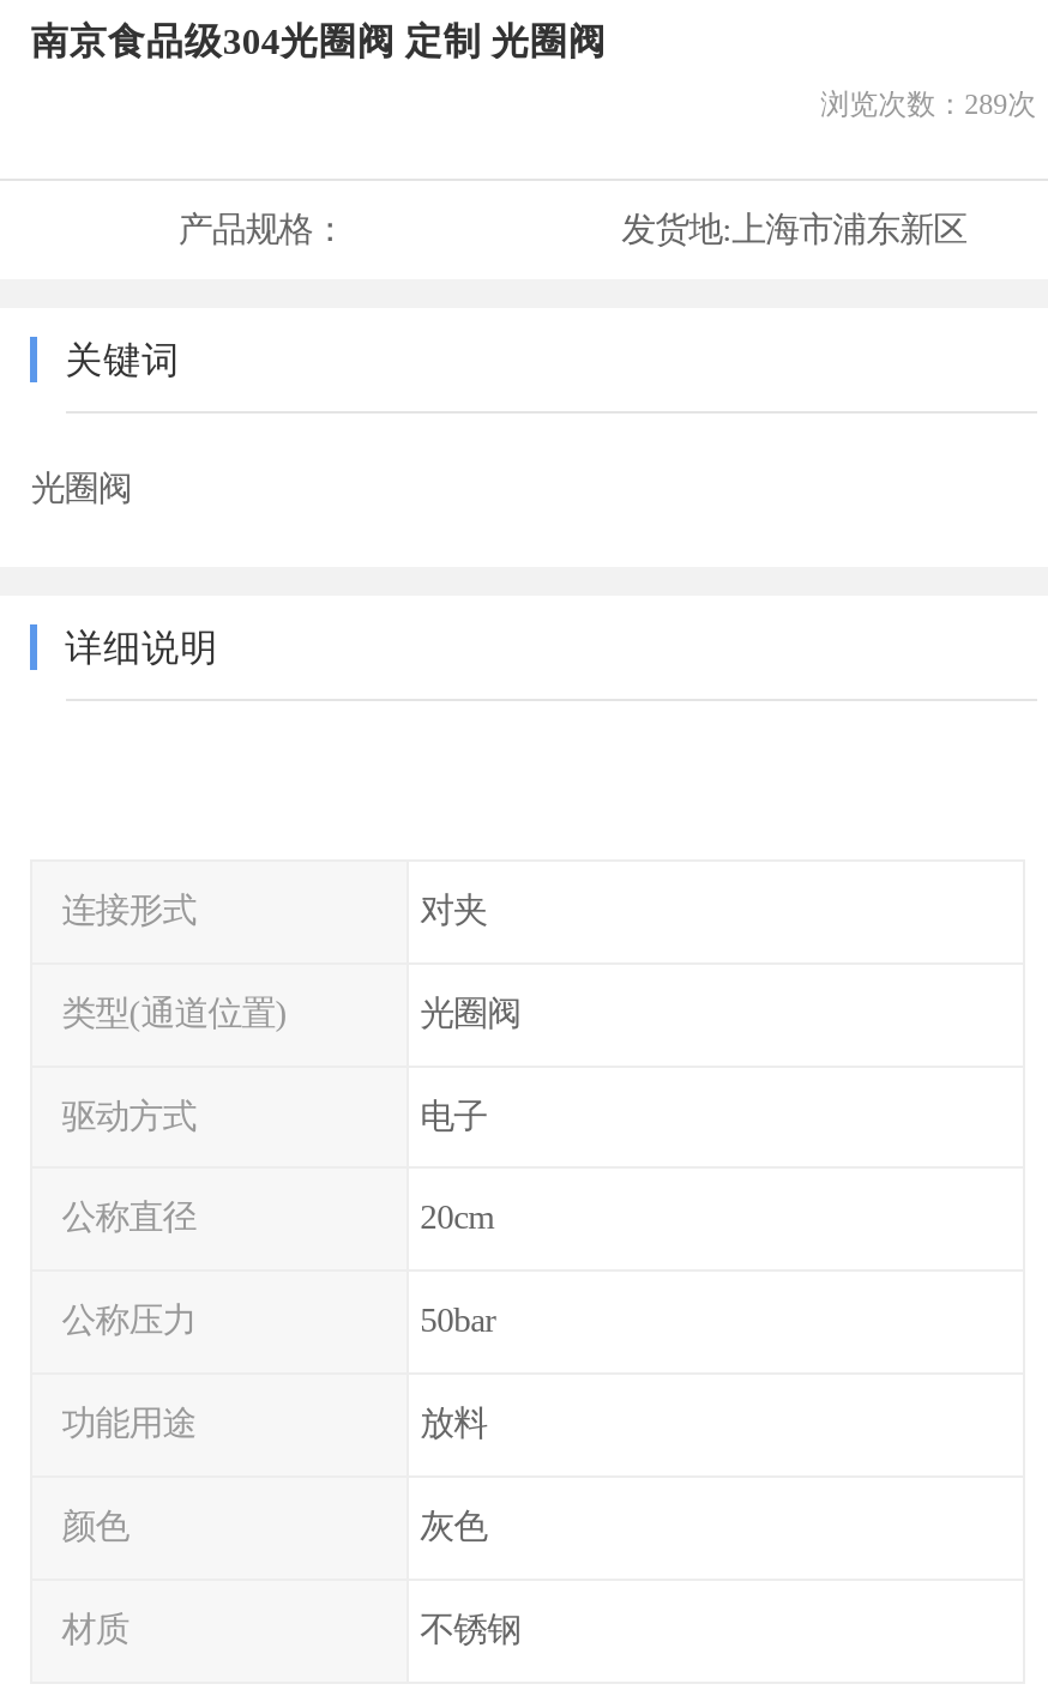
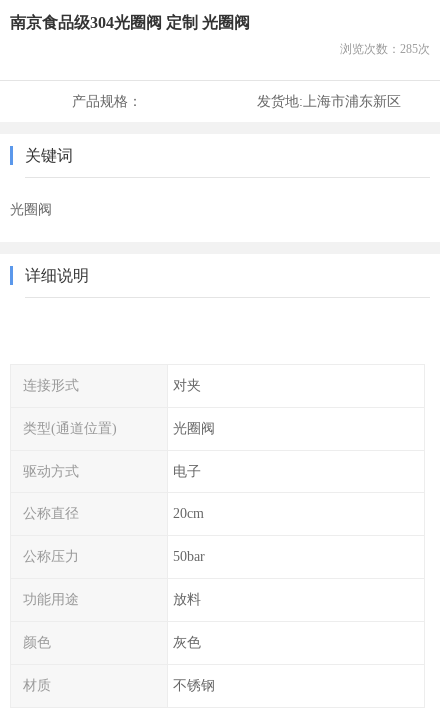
- 浏览次数：289次
+ 浏览次数：285次
